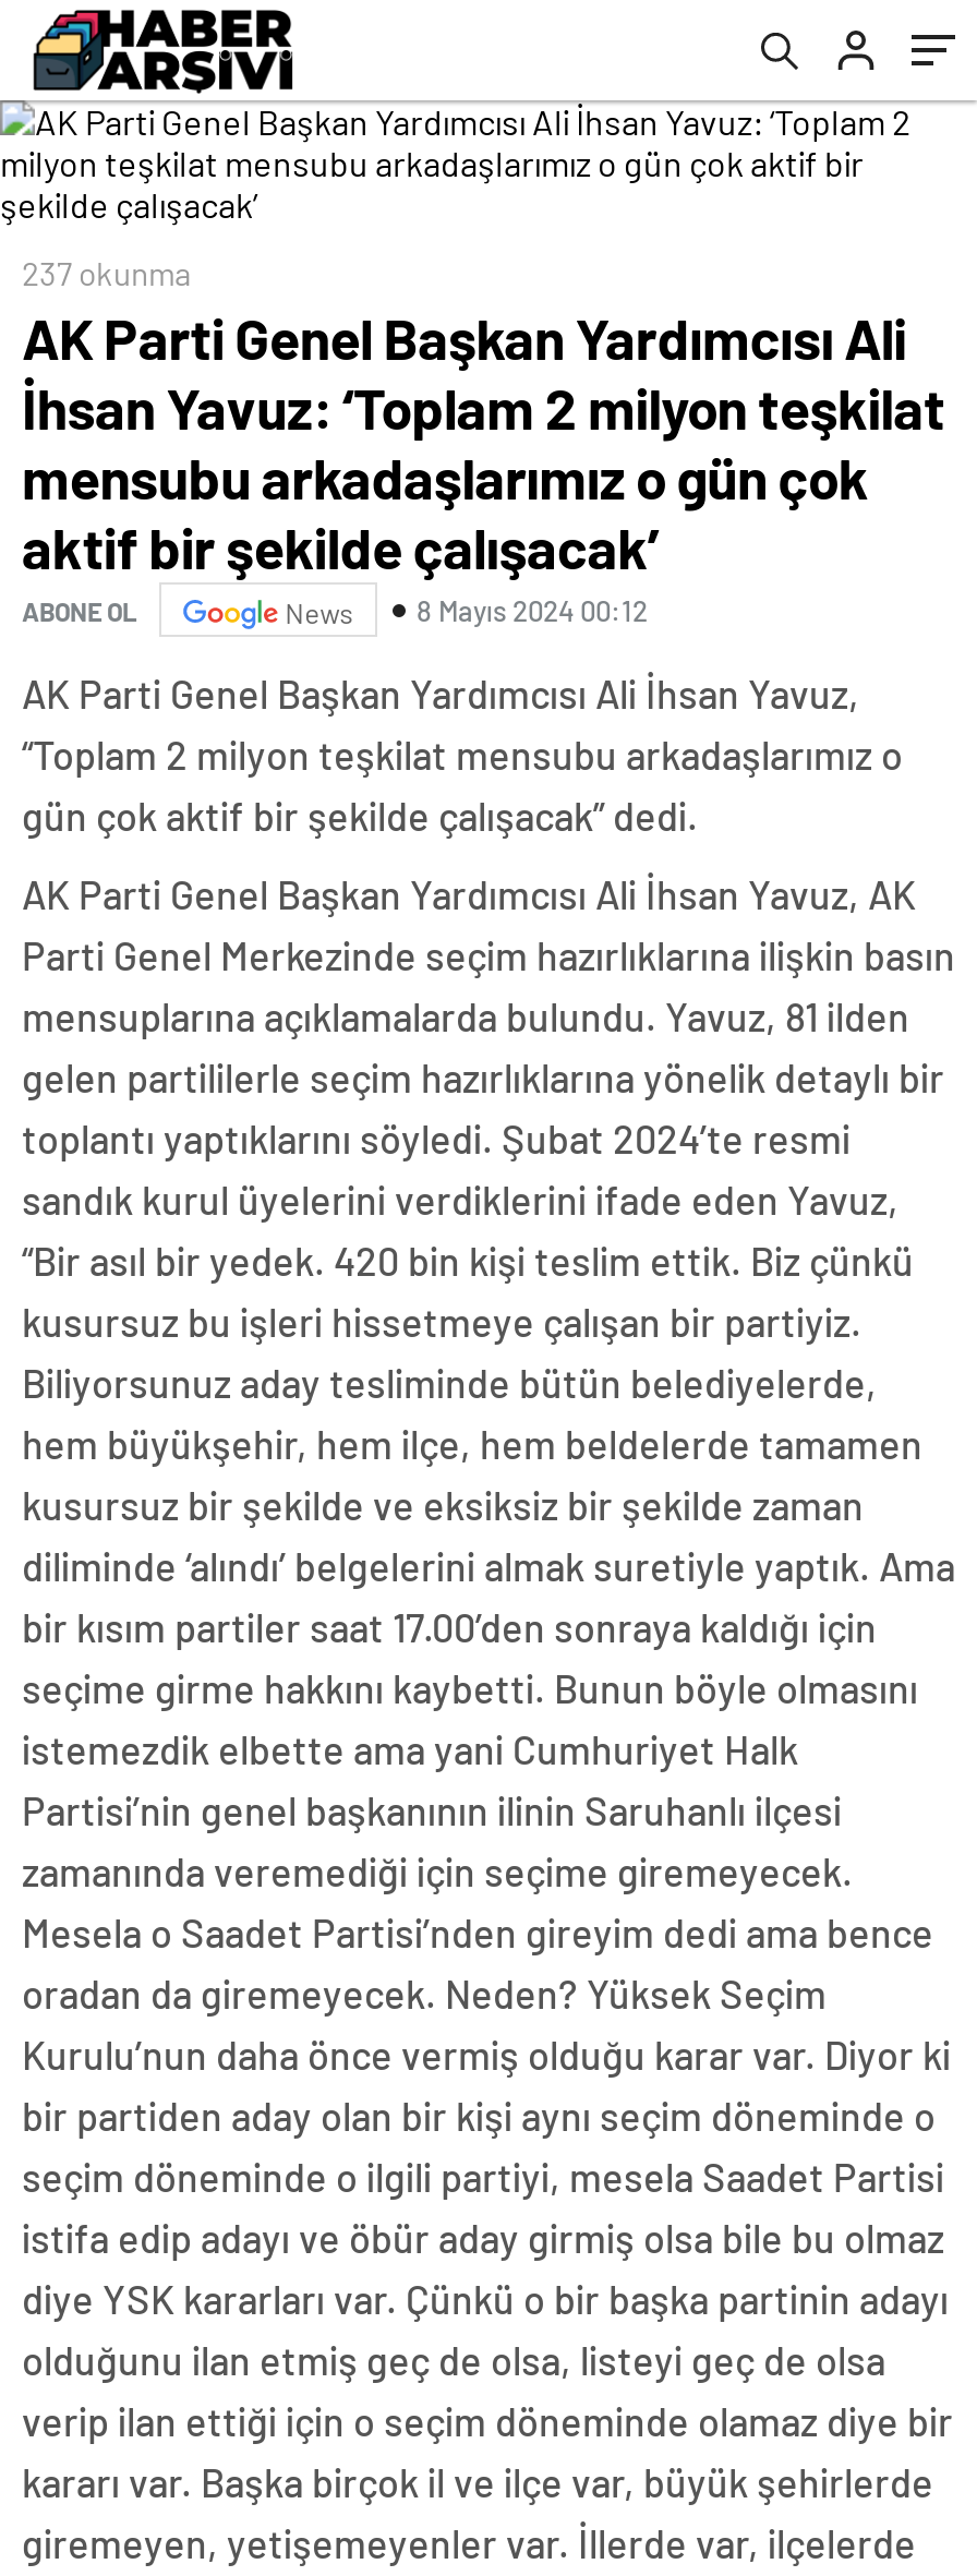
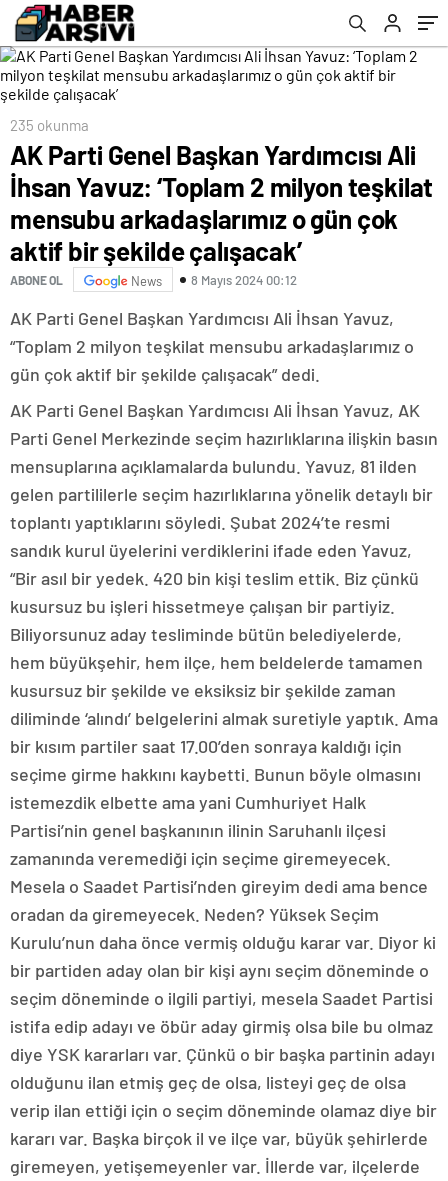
- 237 okunma
+ 235 okunma
